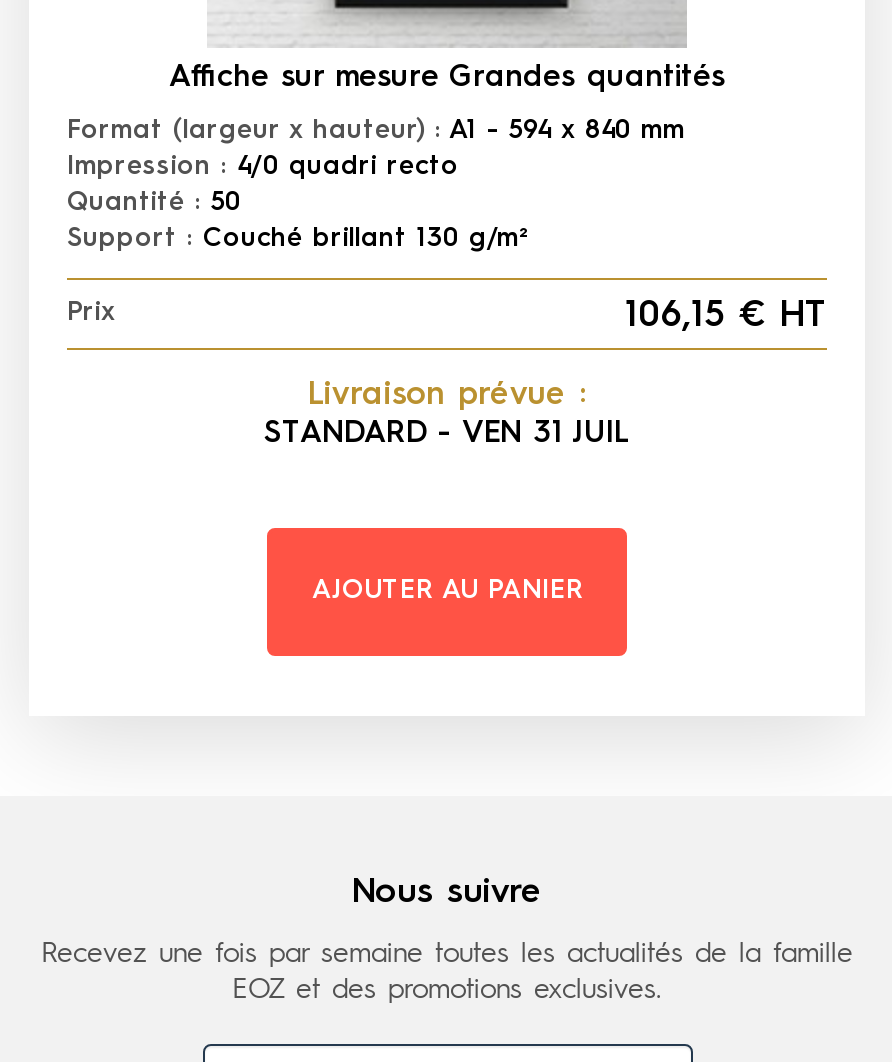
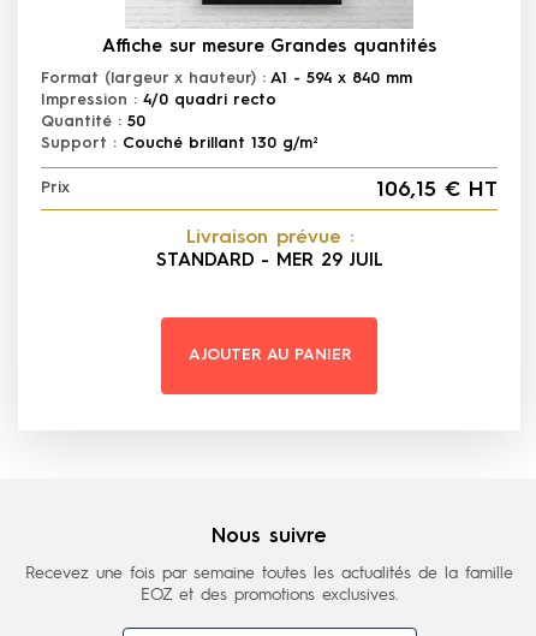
- STANDARD - VEN 31 JUIL
+ STANDARD - MER 29 JUIL
